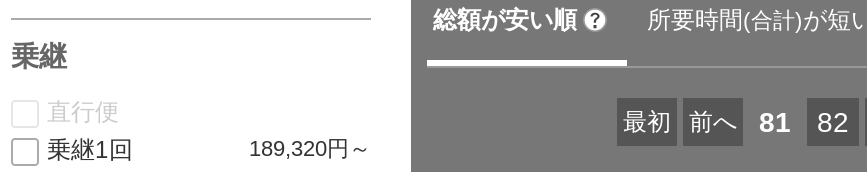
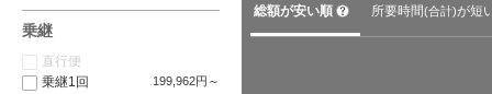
- 最初
- 前へ
- 81
- 82

- 189,320円～
+ 199,962円～
